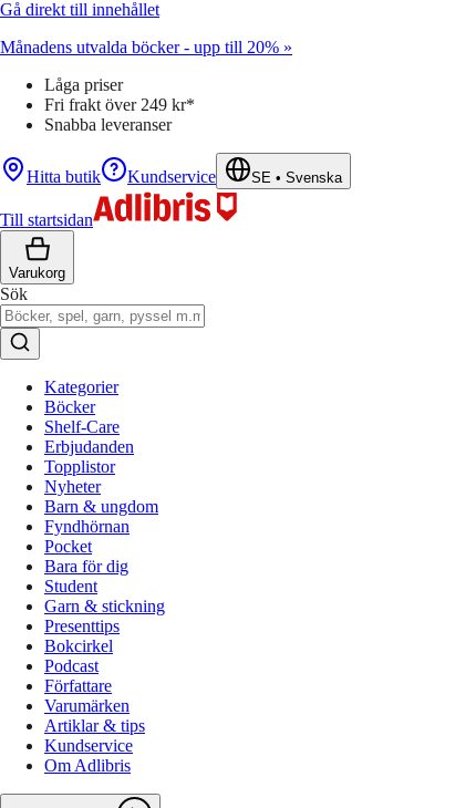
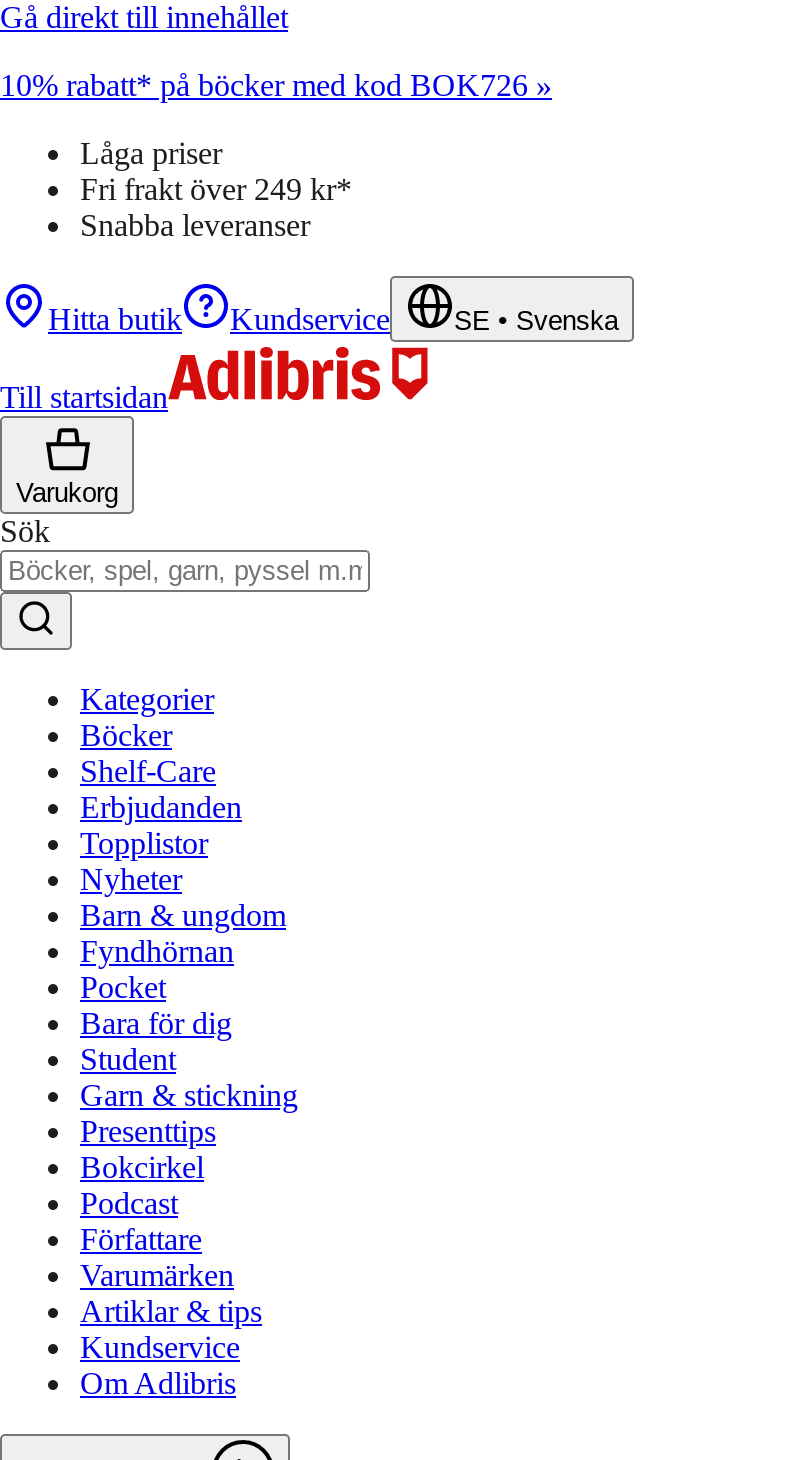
- Månadens utvalda böcker - upp till 20% »
+ 10% rabatt* på böcker med kod BOK726 »
